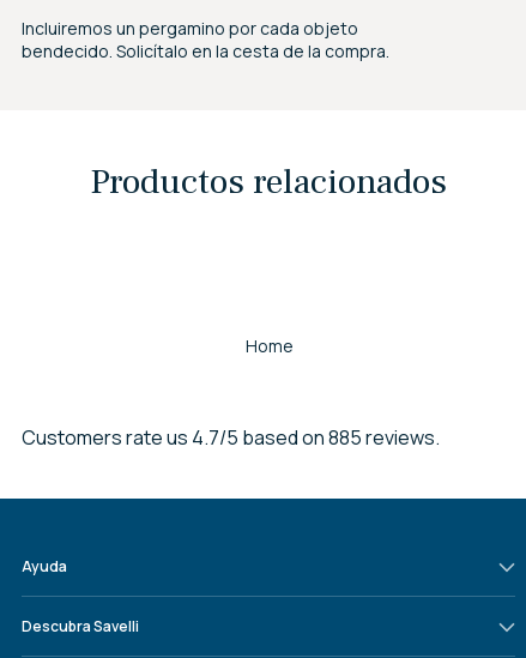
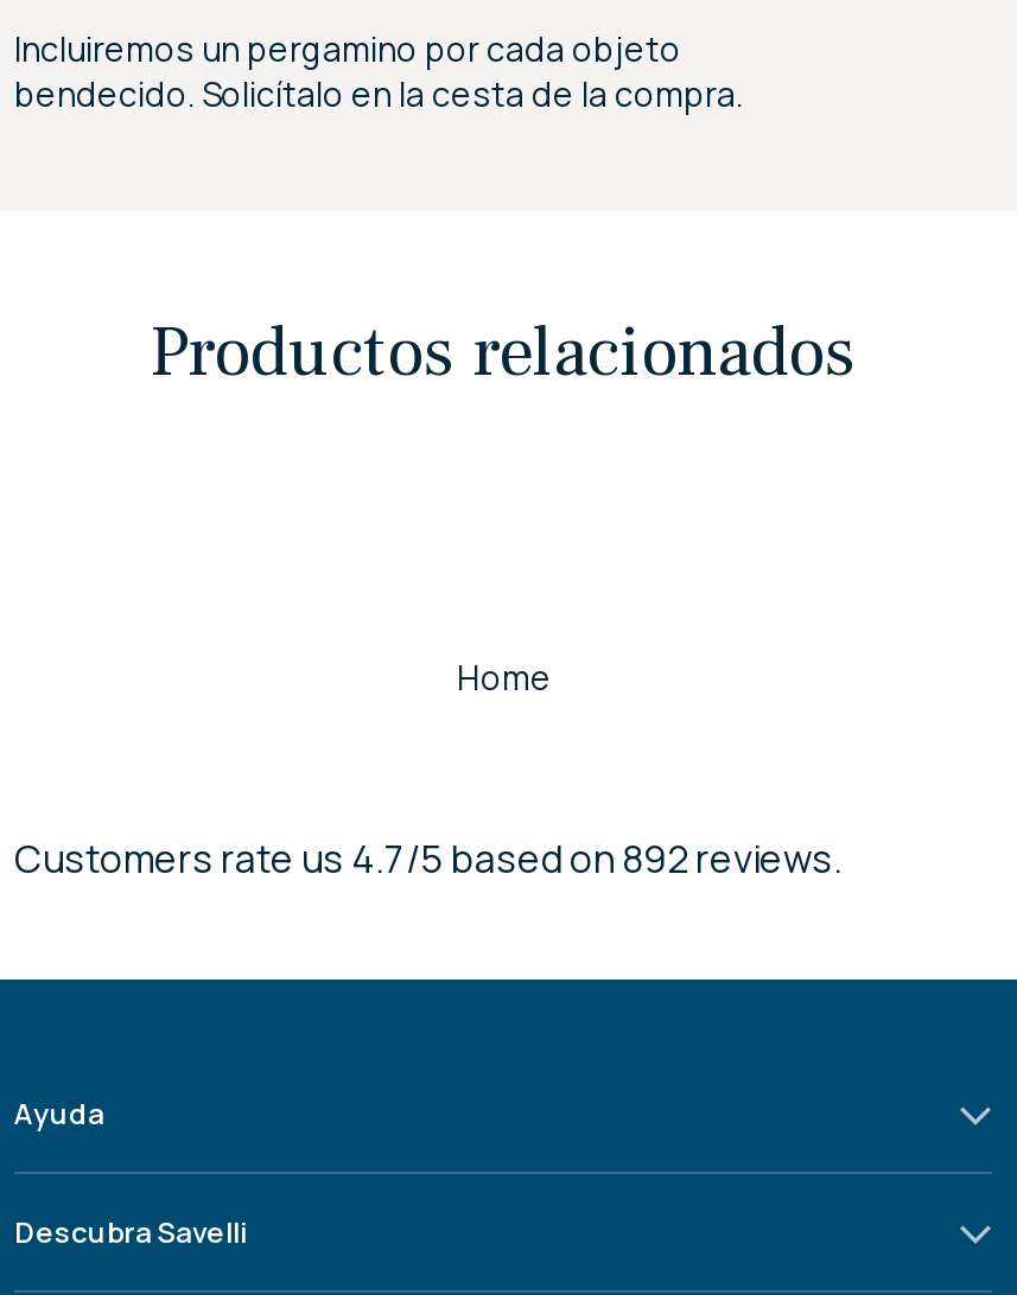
- Customers rate us 4.7/5 based on 885 reviews.
+ Customers rate us 4.7/5 based on 892 reviews.
